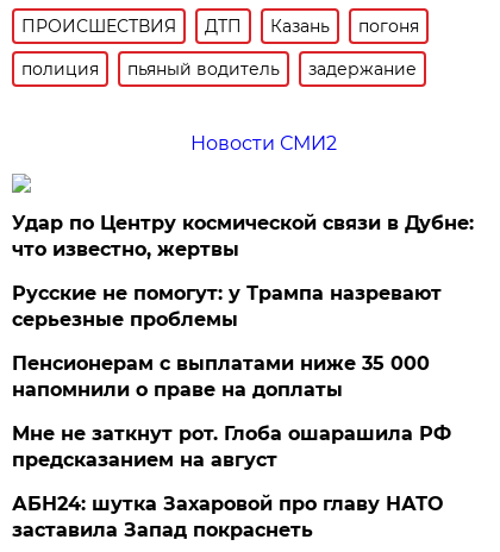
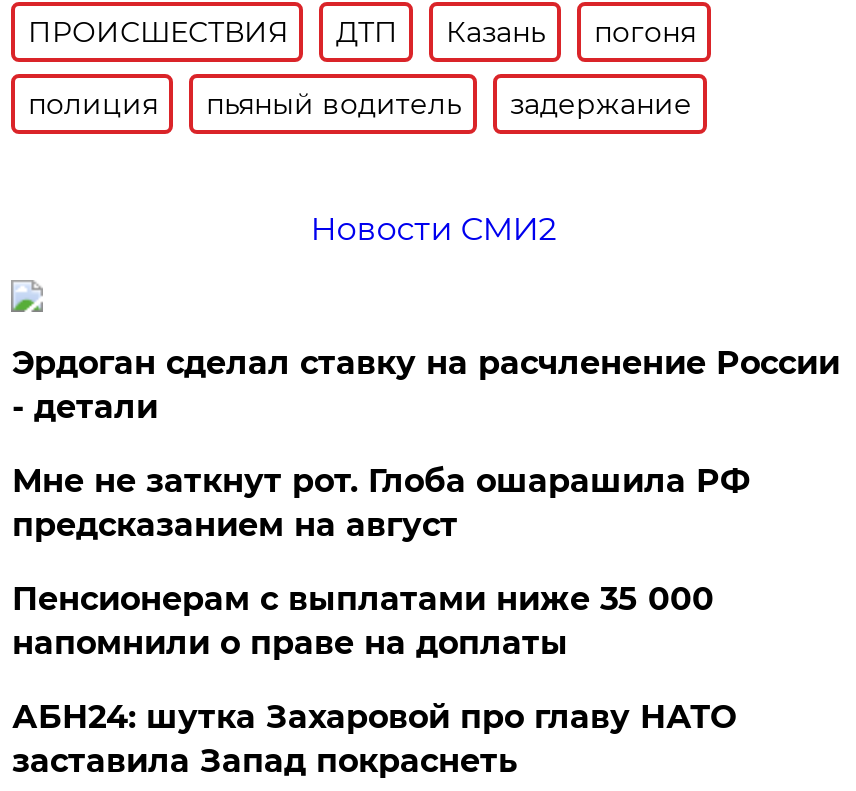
- Удар по Центру космической связи в Дубне:
- что известно, жертвы
+ Эрдоган сделал ставку на расчленение России
+ - детали

- Русские не помогут: у Трампа назревают
- серьезные проблемы

moved up: Мне не заткнут рот. Глоба ошарашила РФ | предсказанием на август
